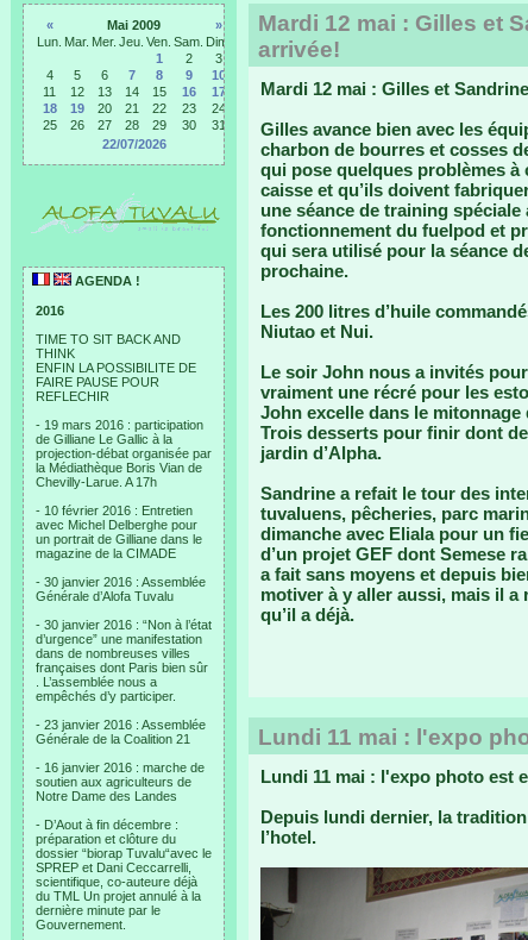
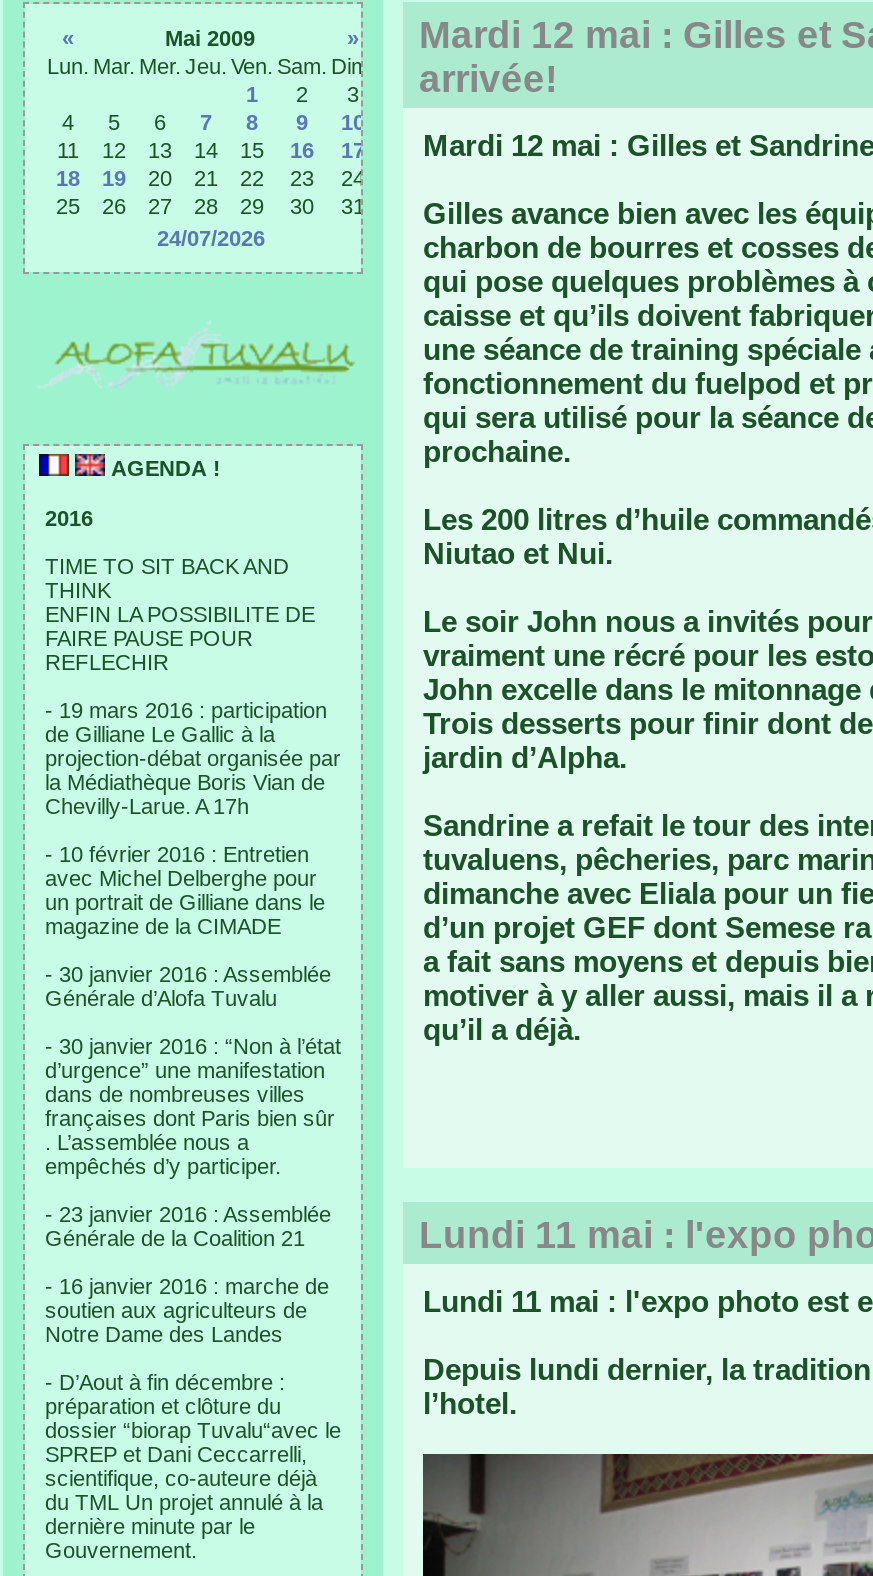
- 22/07/2026
+ 24/07/2026
